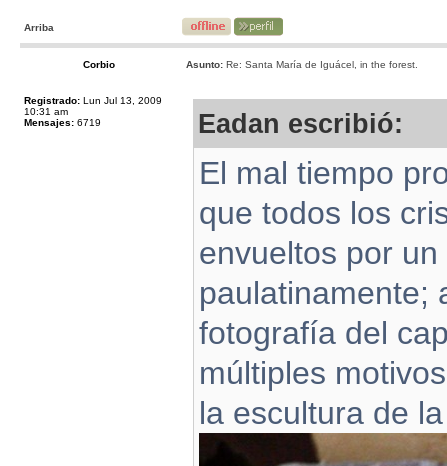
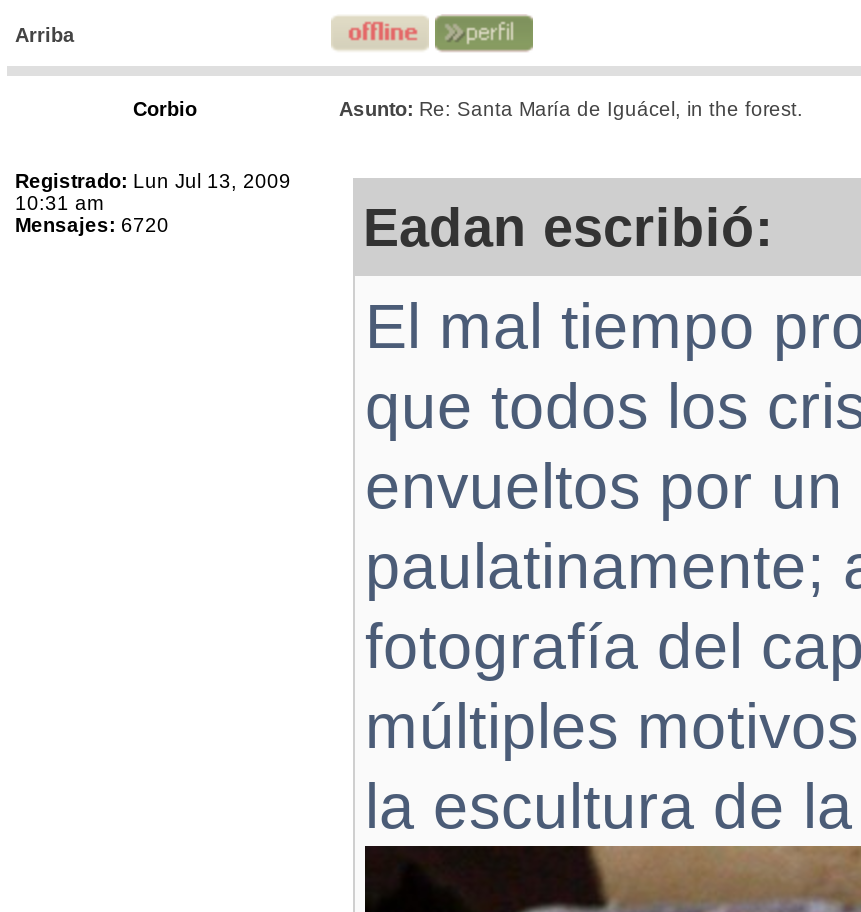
- Mensajes: 6719
+ Mensajes: 6720
